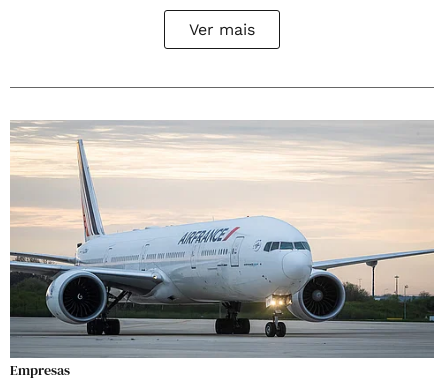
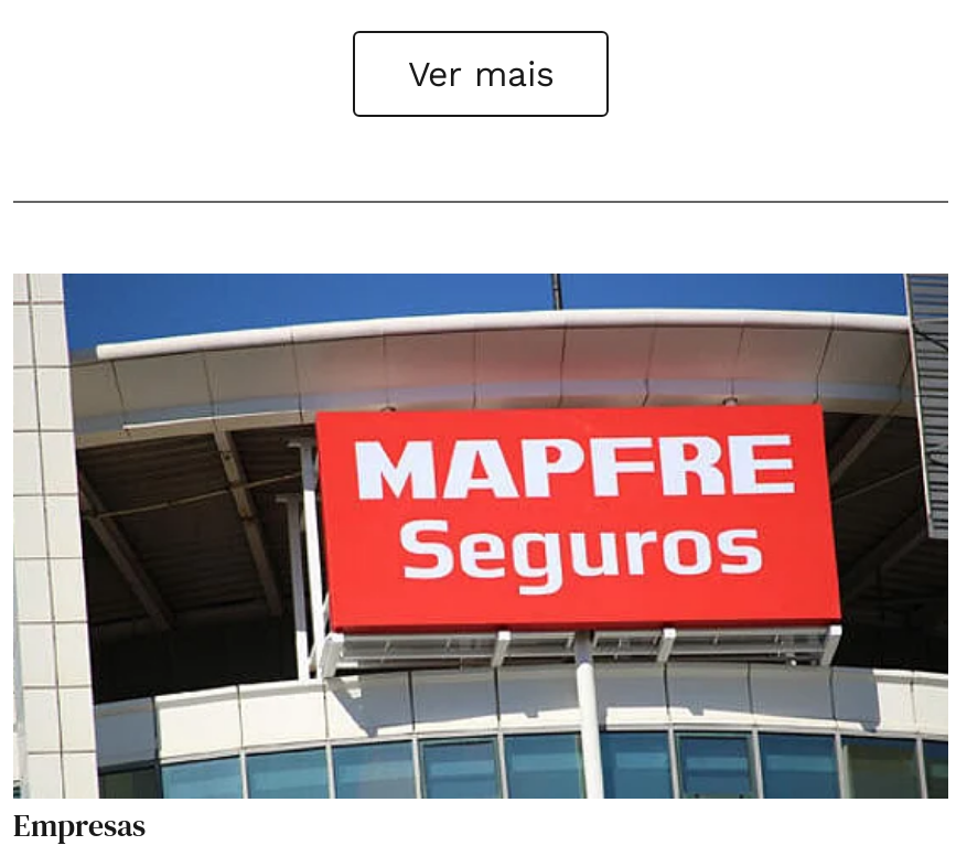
- [image]
+ [image]
